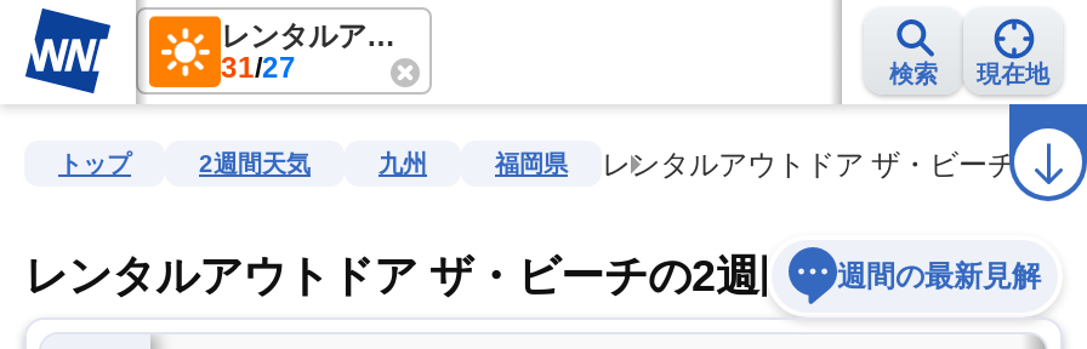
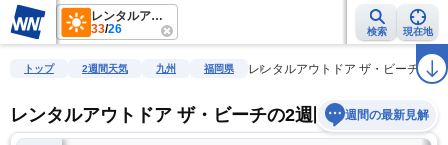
- 31/27
+ 33/26
